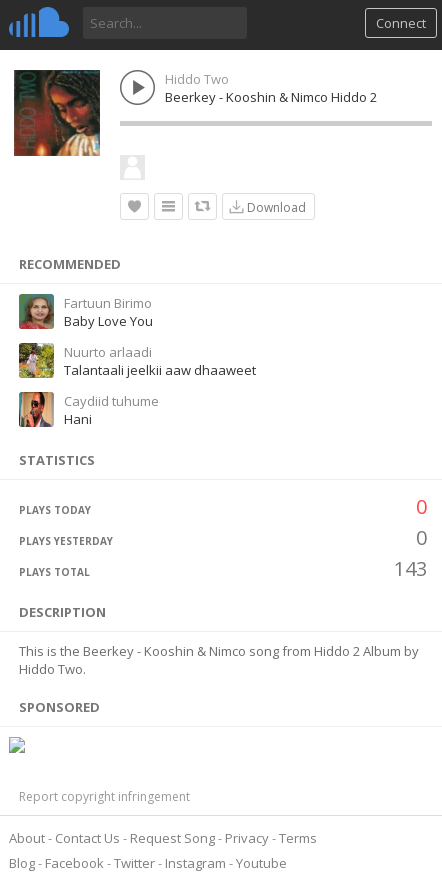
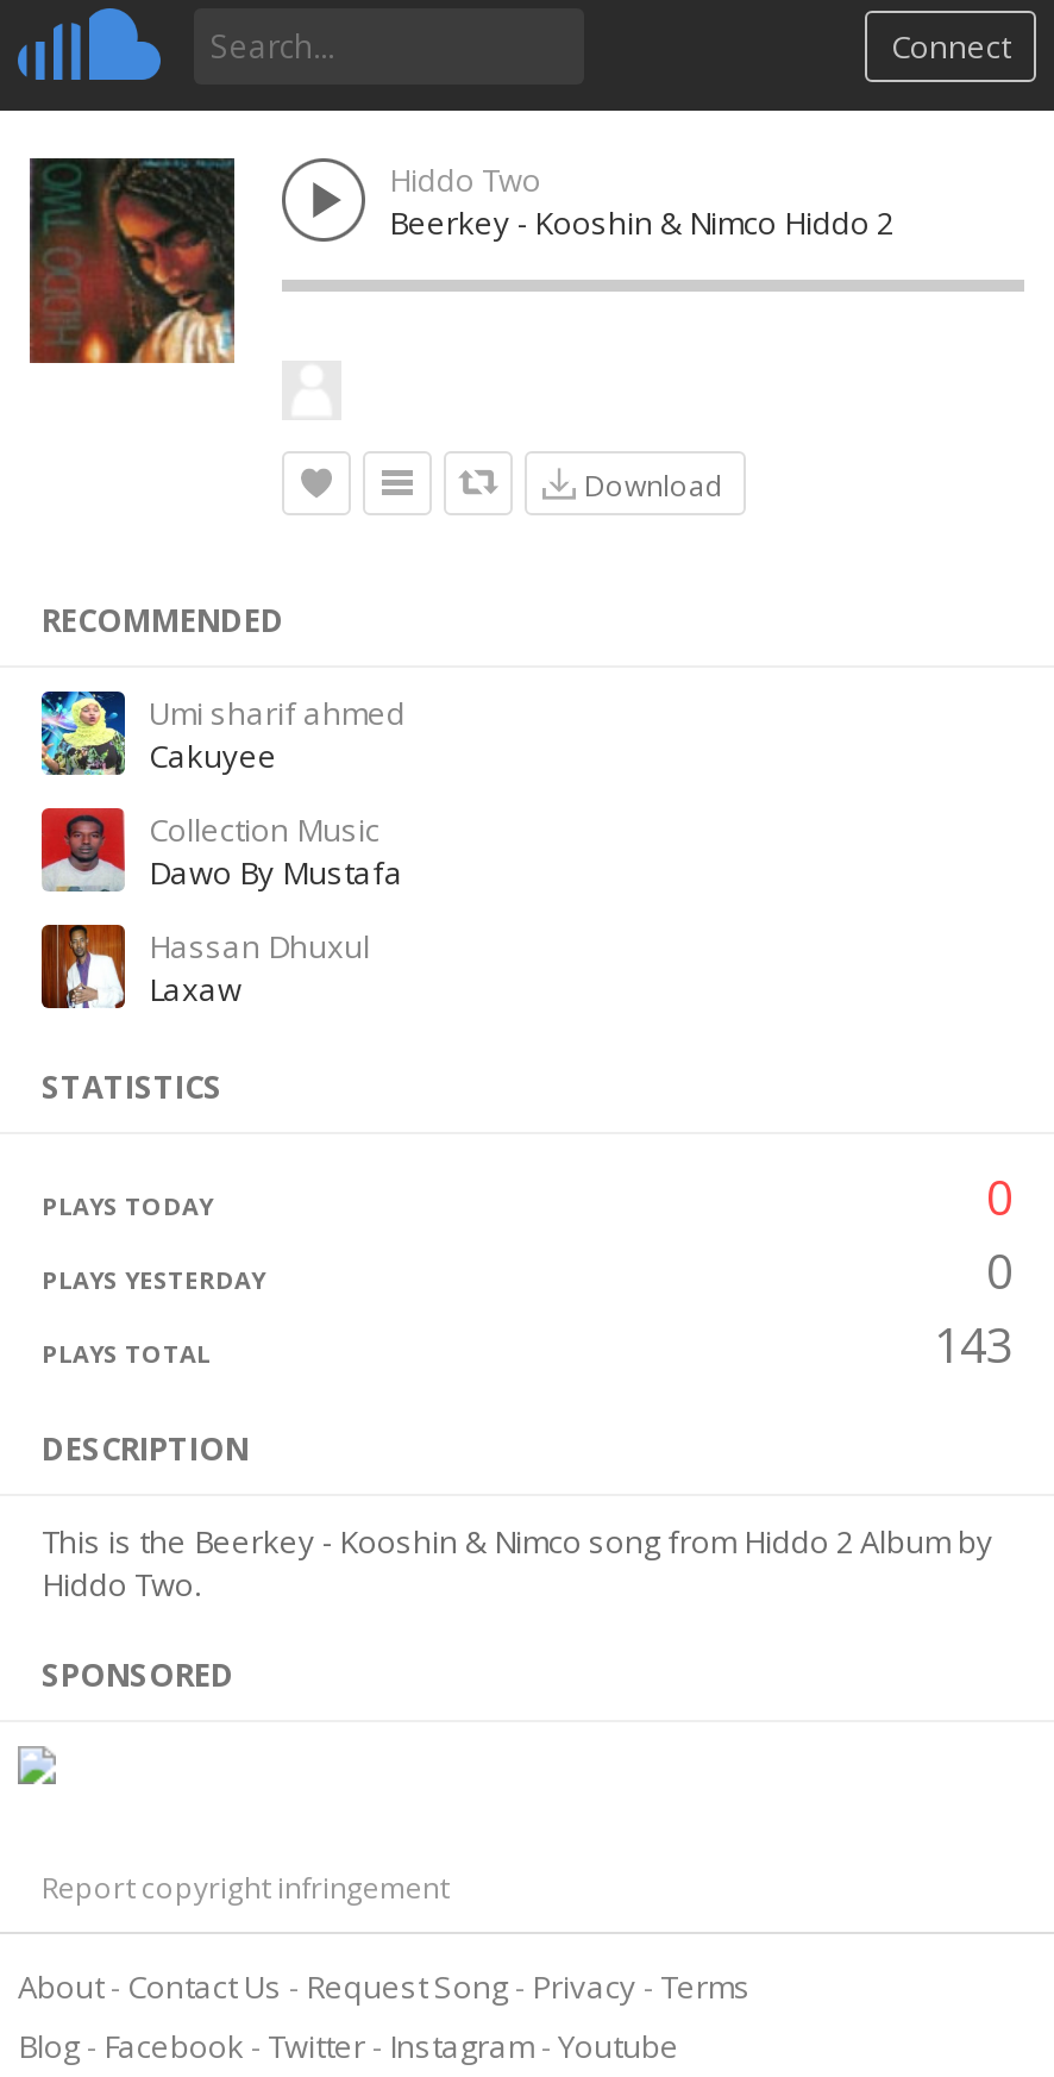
- [image]
- Fartuun Birimo
- Baby Love You
+ [image]
+ Umi sharif ahmed
+ Cakuyee

- [image]
- Nuurto arlaadi
- Talantaali jeelkii aaw dhaaweet
+ [image]
+ Collection Music
+ Dawo By Mustafa

- [image]
- Caydiid tuhume
- Hani
+ [image]
+ Hassan Dhuxul
+ Laxaw
